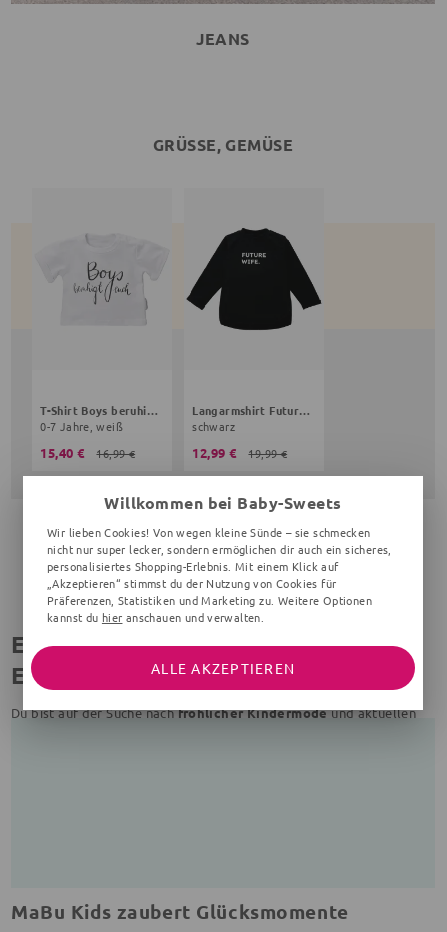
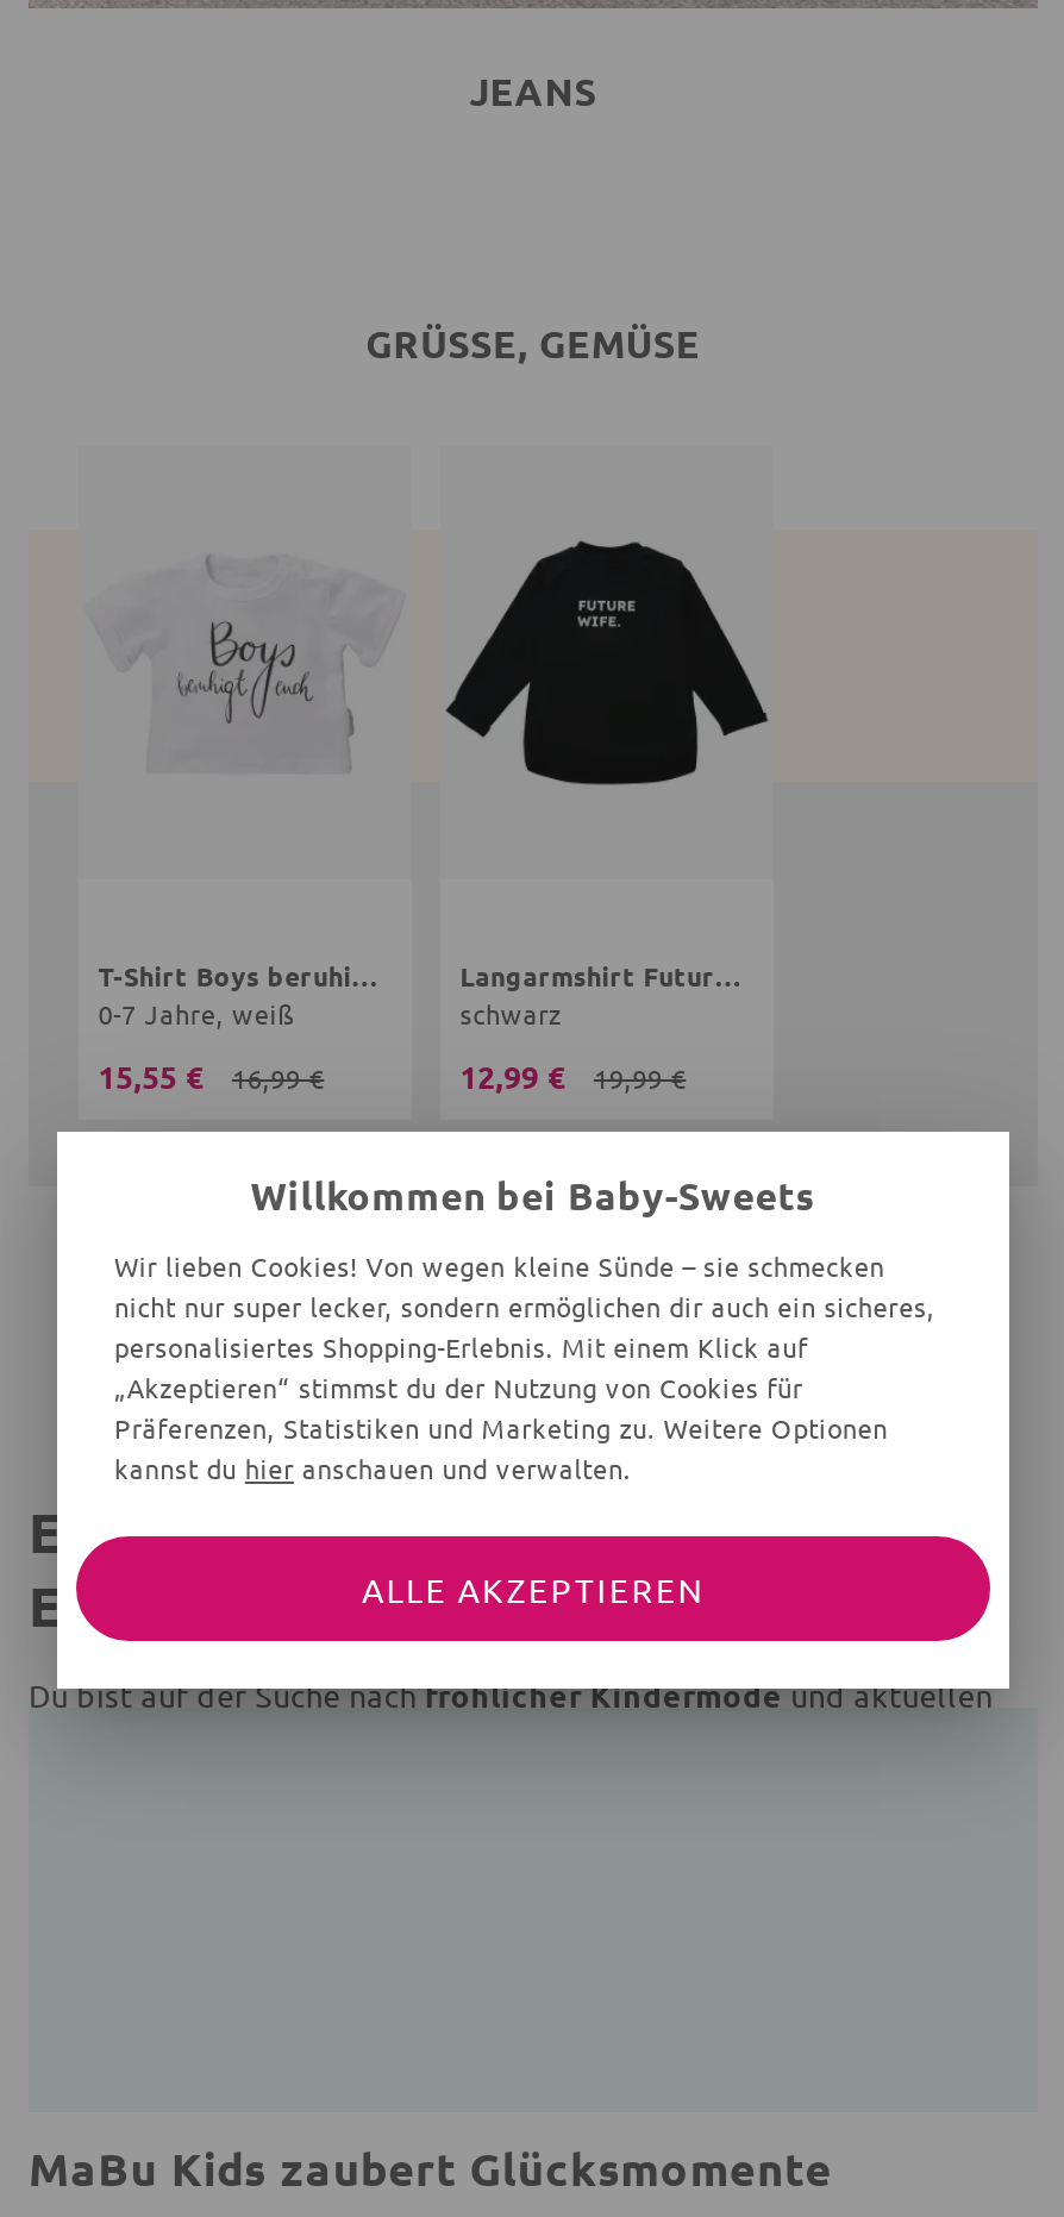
- 15,40 €
+ 15,55 €
